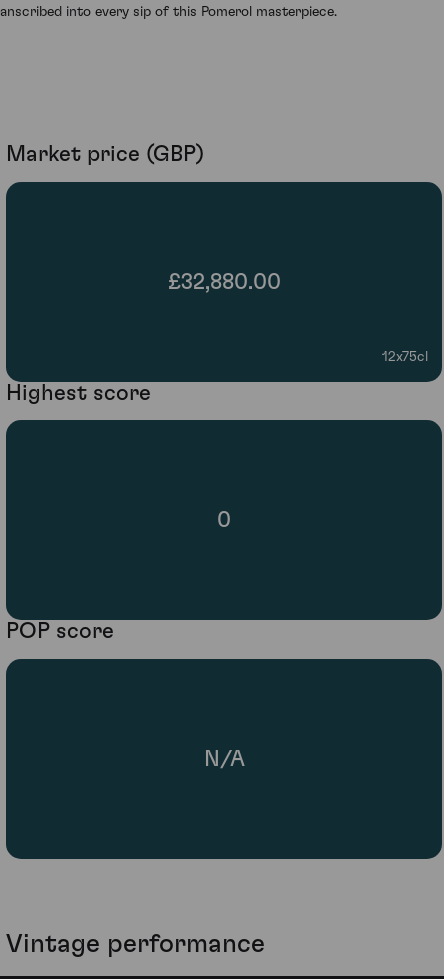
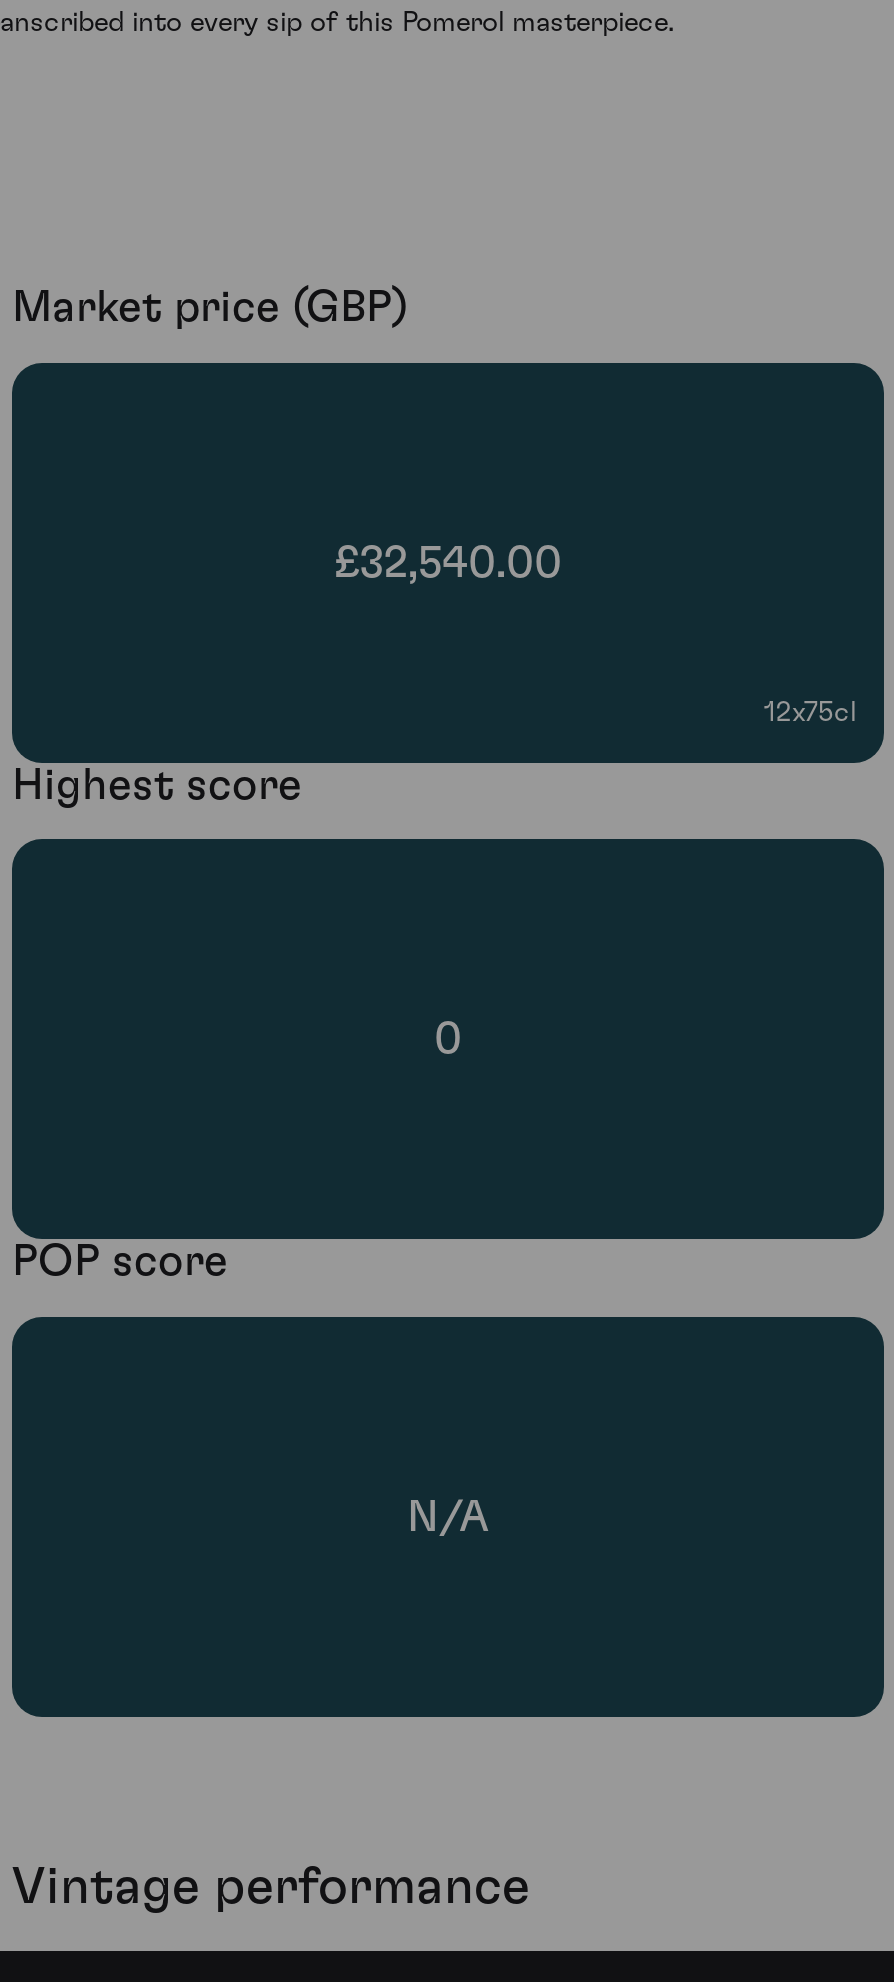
- £32,880.00
+ £32,540.00
